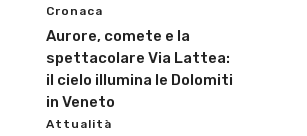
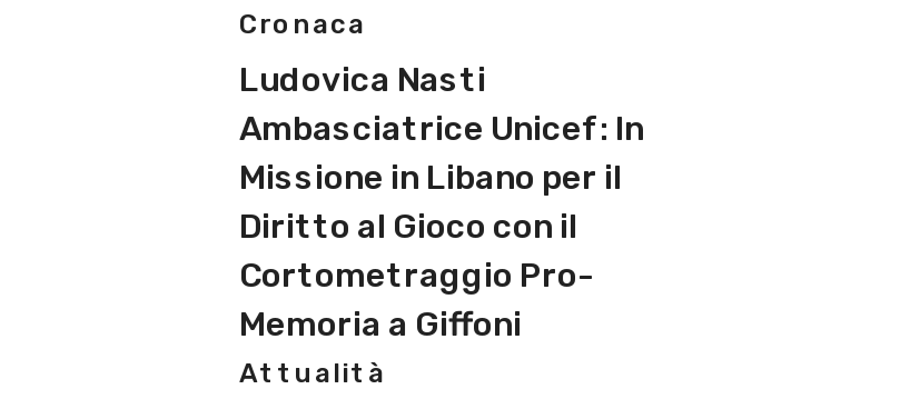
- Aurore, comete e la
- spettacolare Via Lattea:
- il cielo illumina le Dolomiti
- in Veneto
+ Ludovica Nasti
+ Ambasciatrice Unicef: In
+ Missione in Libano per il
+ Diritto al Gioco con il
+ Cortometraggio Pro-
+ Memoria a Giffoni
